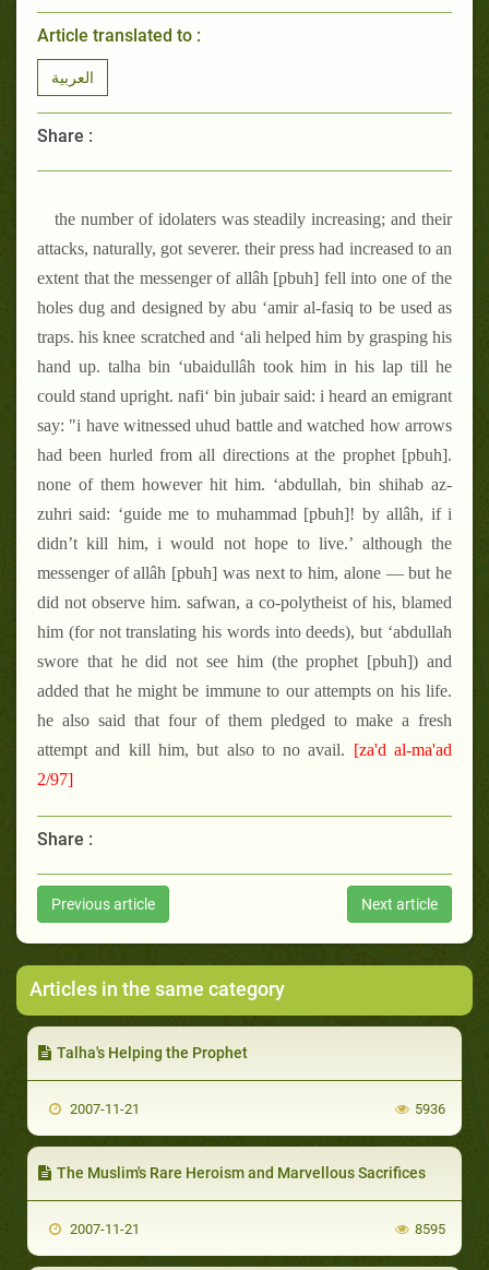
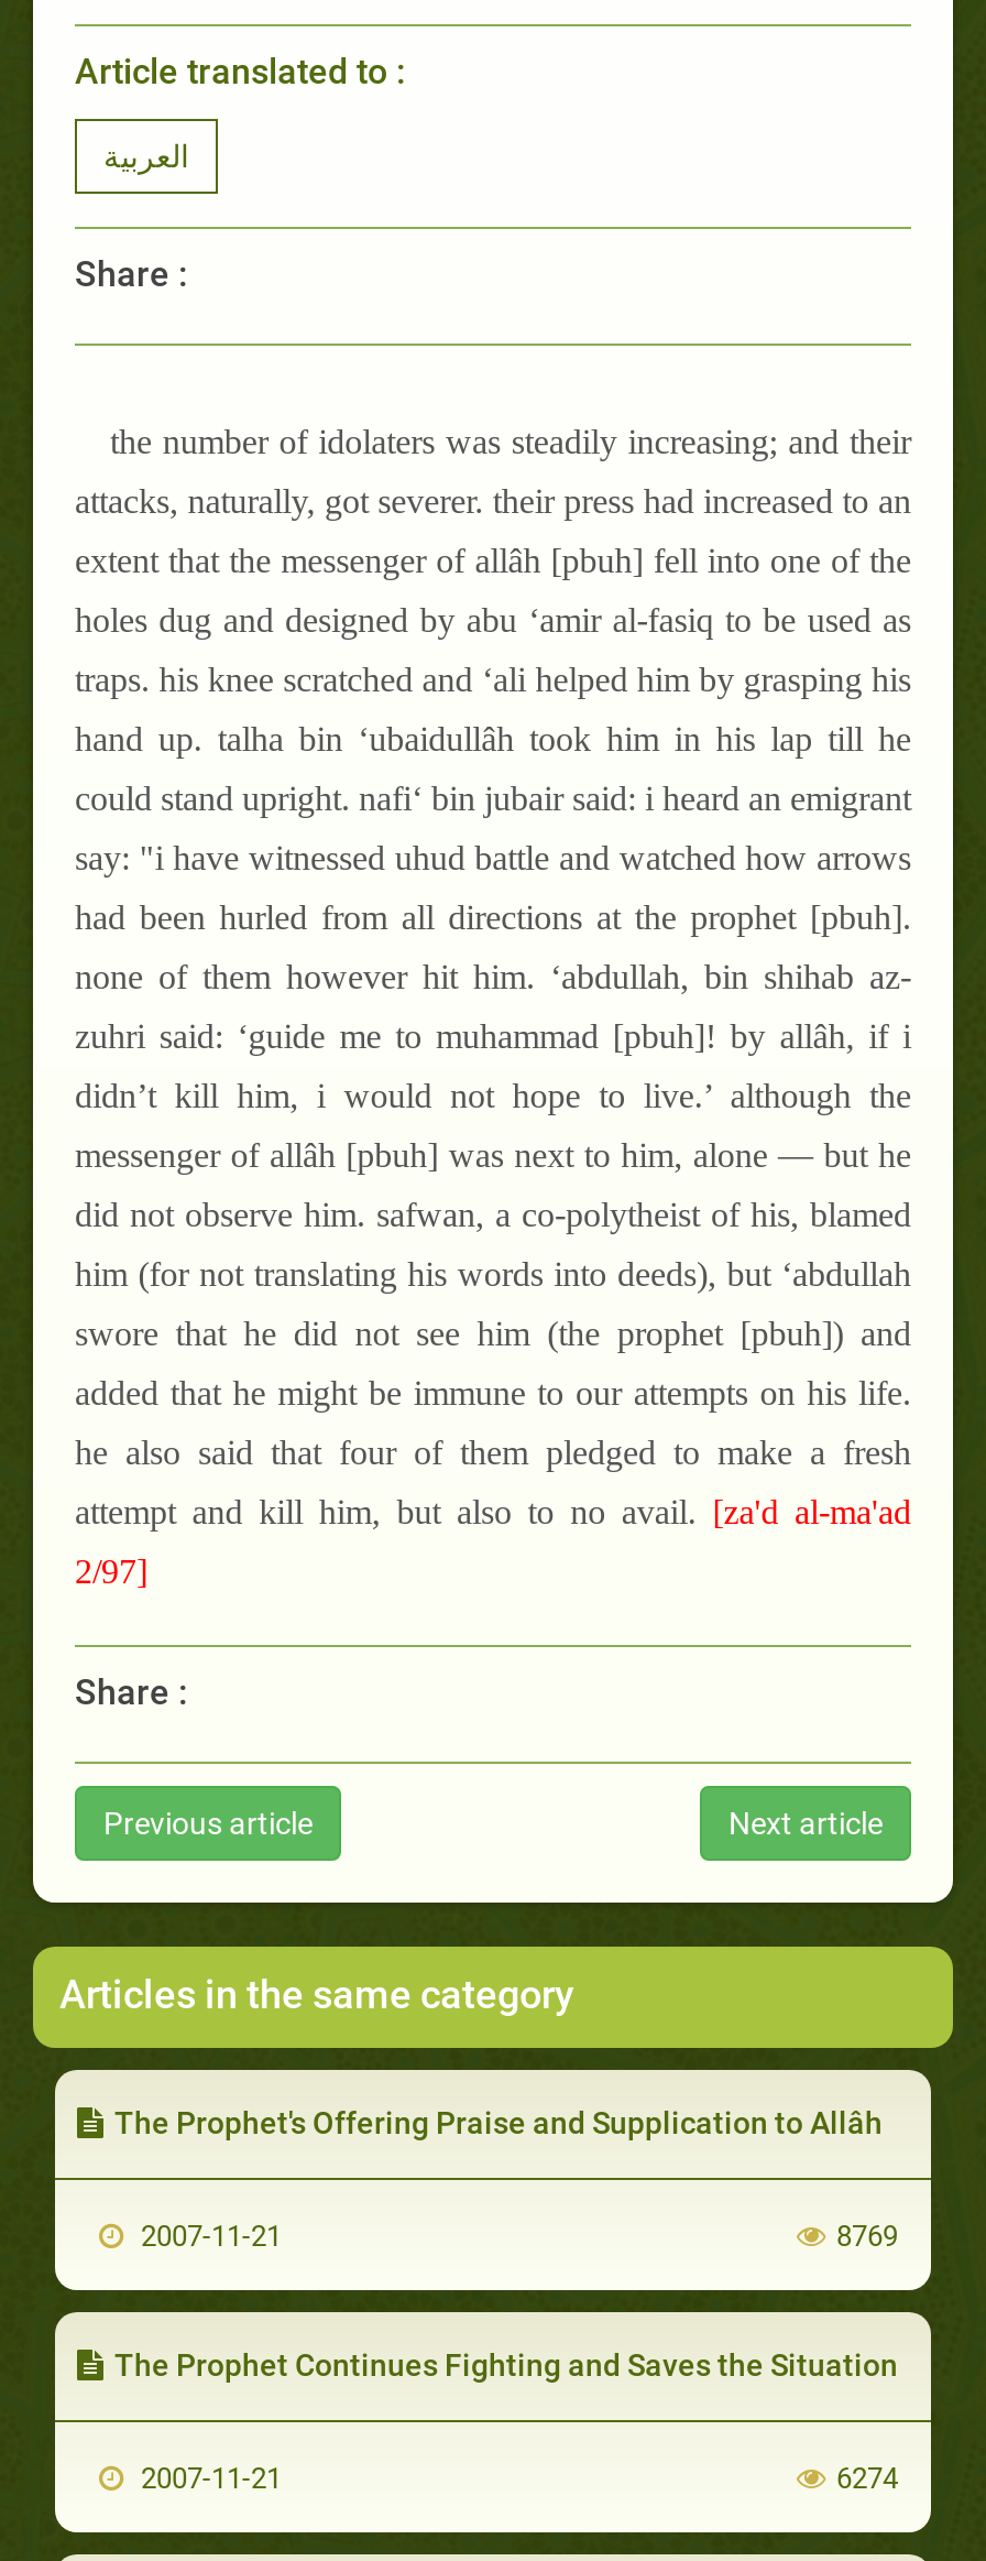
- Talha's Helping the Prophet
+ The Prophet's Offering Praise and Supplication to Allâh

- 5936
+ 8769

- The Muslim's Rare Heroism and Marvellous Sacrifices
+ The Prophet Continues Fighting and Saves the Situation

- 8595
+ 6274
